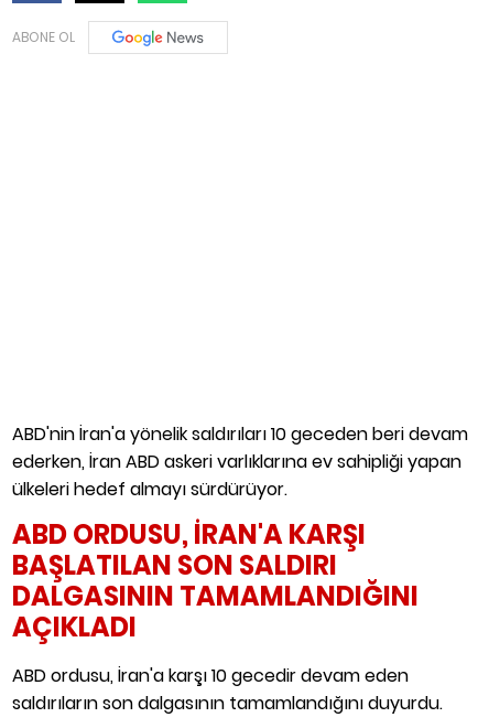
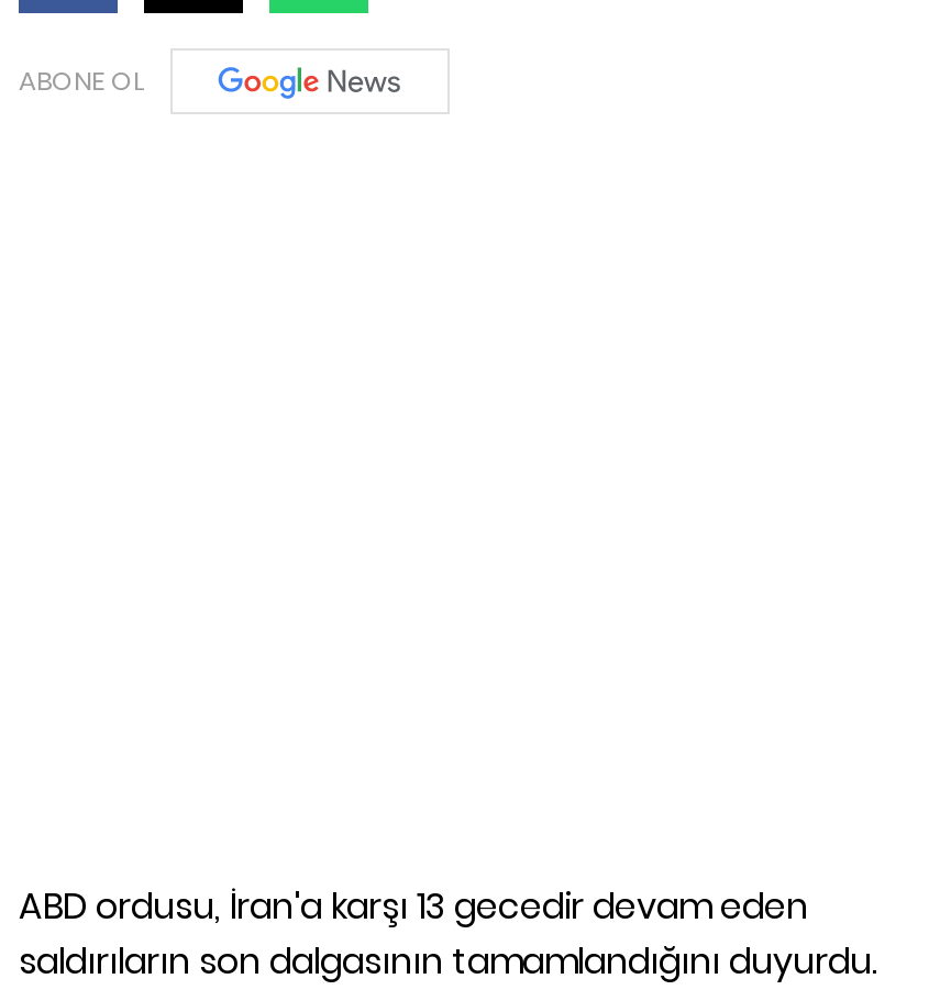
- ABD'nin İran'a yönelik saldırıları 10 geceden beri devam
- ederken, İran ABD askeri varlıklarına ev sahipliği yapan
- ülkeleri hedef almayı sürdürüyor.
- ABD ORDUSU, İRAN'A KARŞI
- BAŞLATILAN SON SALDIRI
- DALGASININ TAMAMLANDIĞINI
- AÇIKLADI
- ABD ordusu, İran'a karşı 10 gecedir devam eden
+ ABD ordusu, İran'a karşı 13 gecedir devam eden
